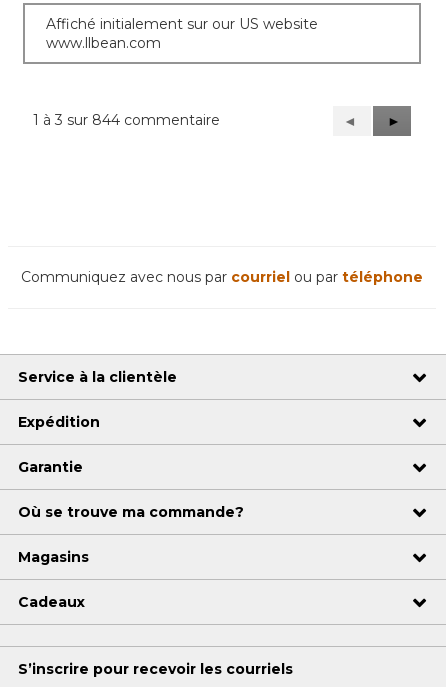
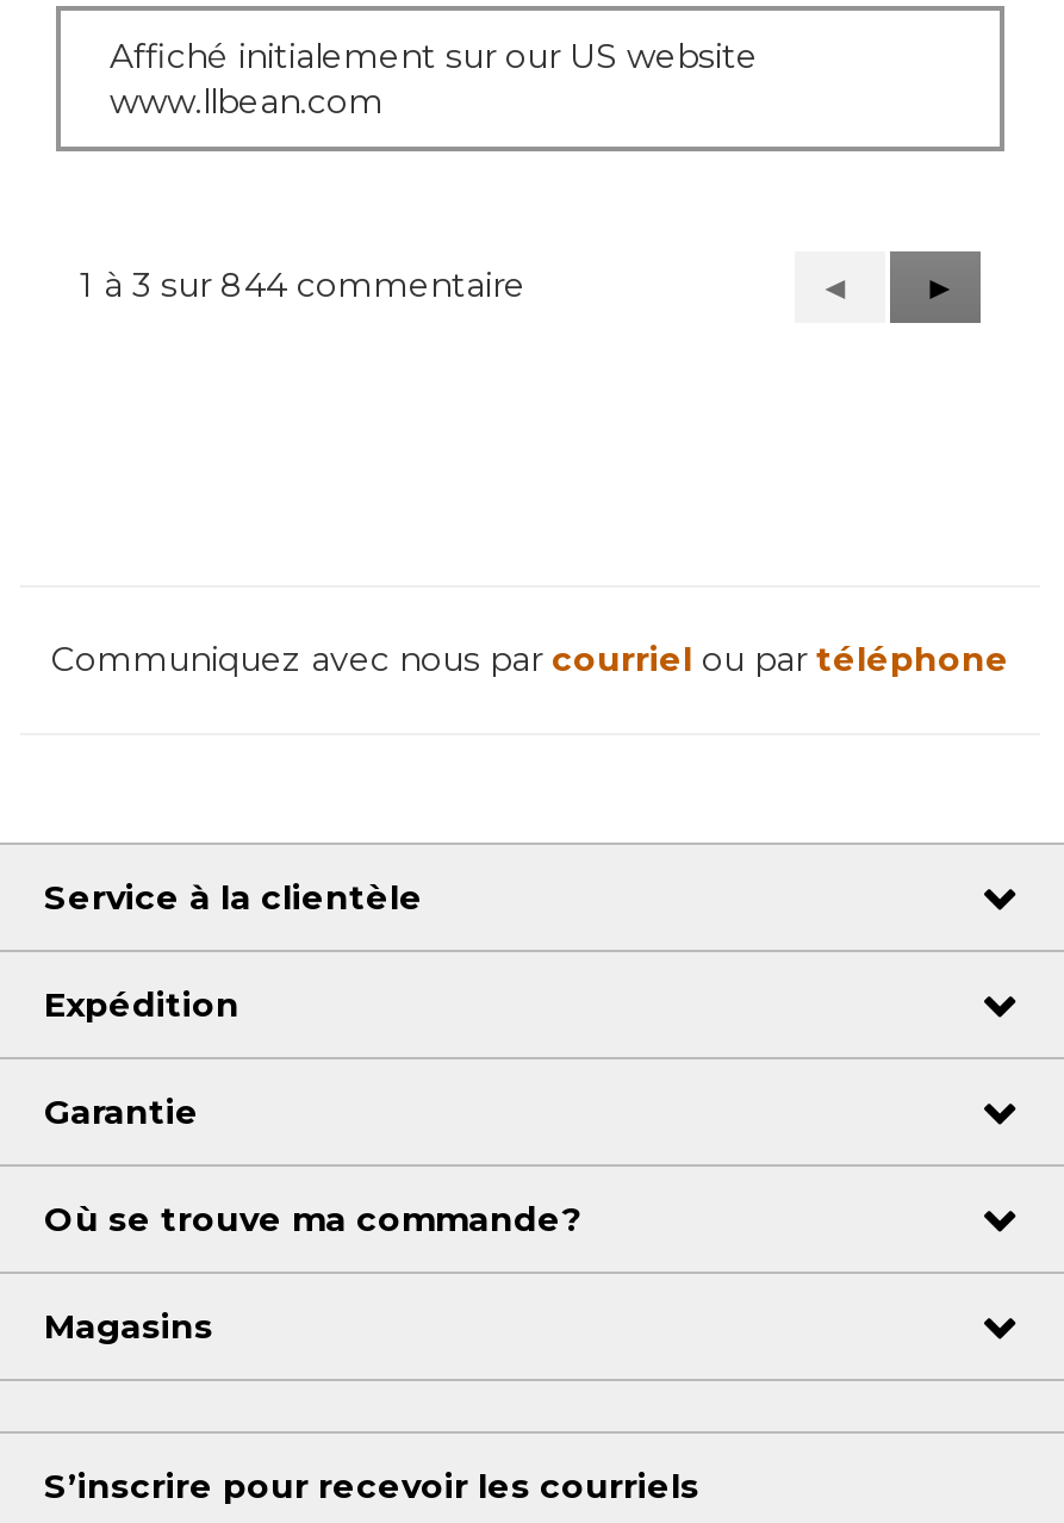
- Cadeaux
